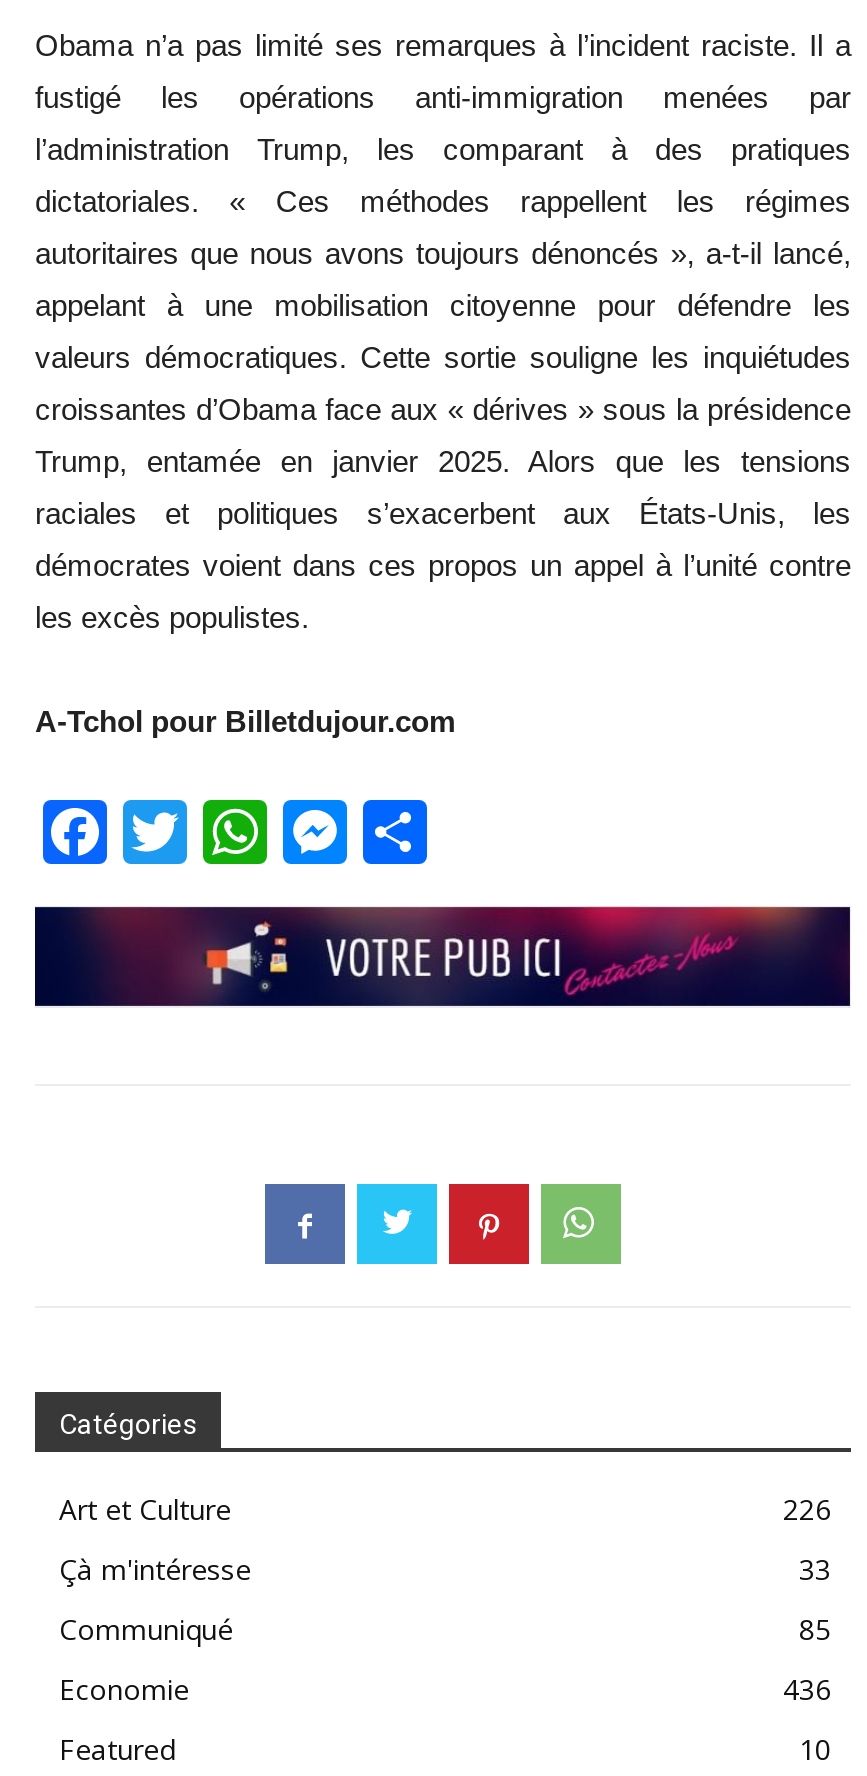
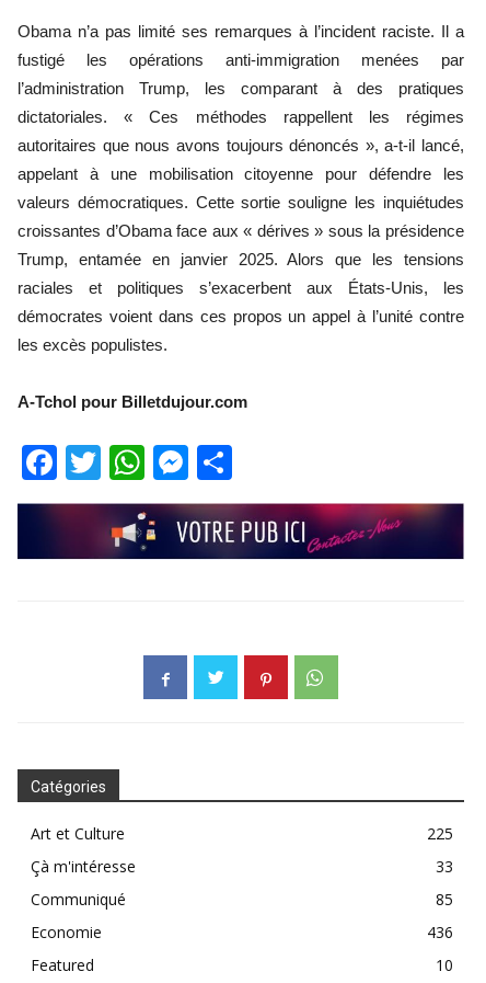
- 226
+ 225
